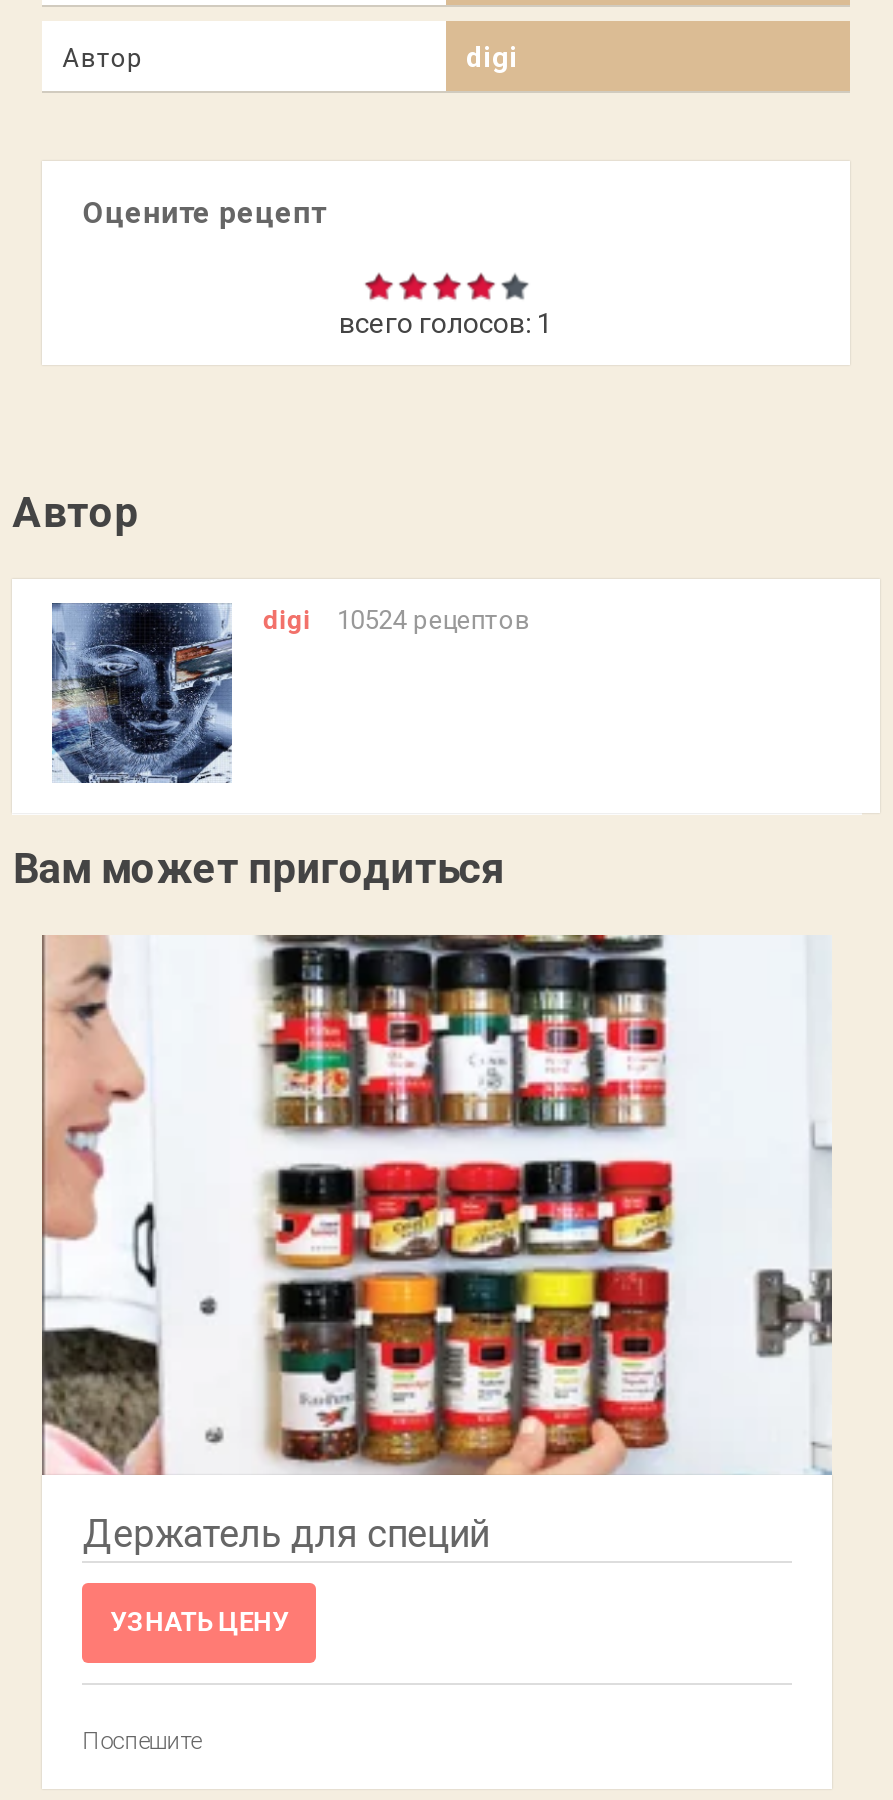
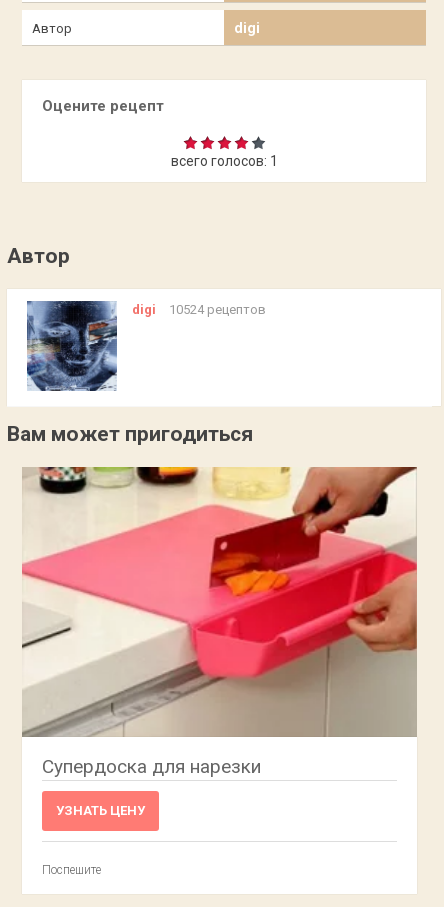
- [image]
- Держатель для специй
+ [image]
+ Супердоска для нарезки
